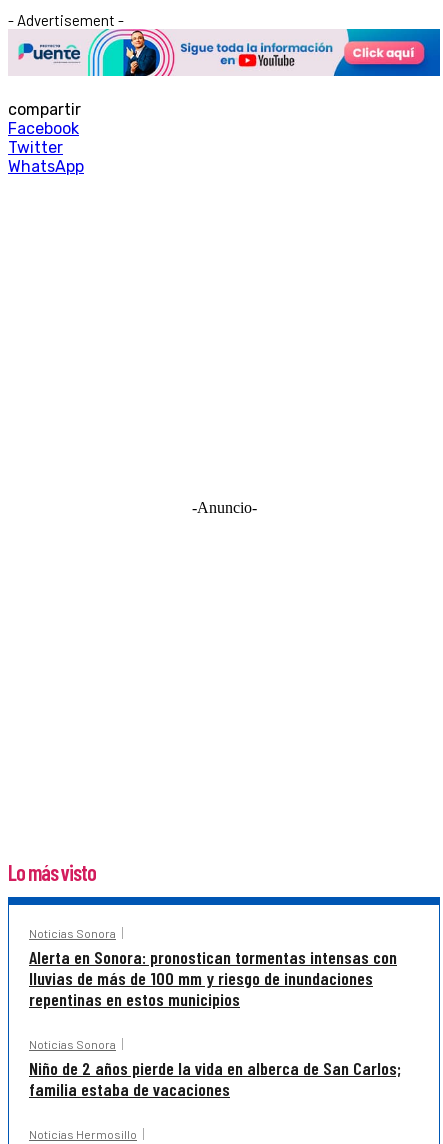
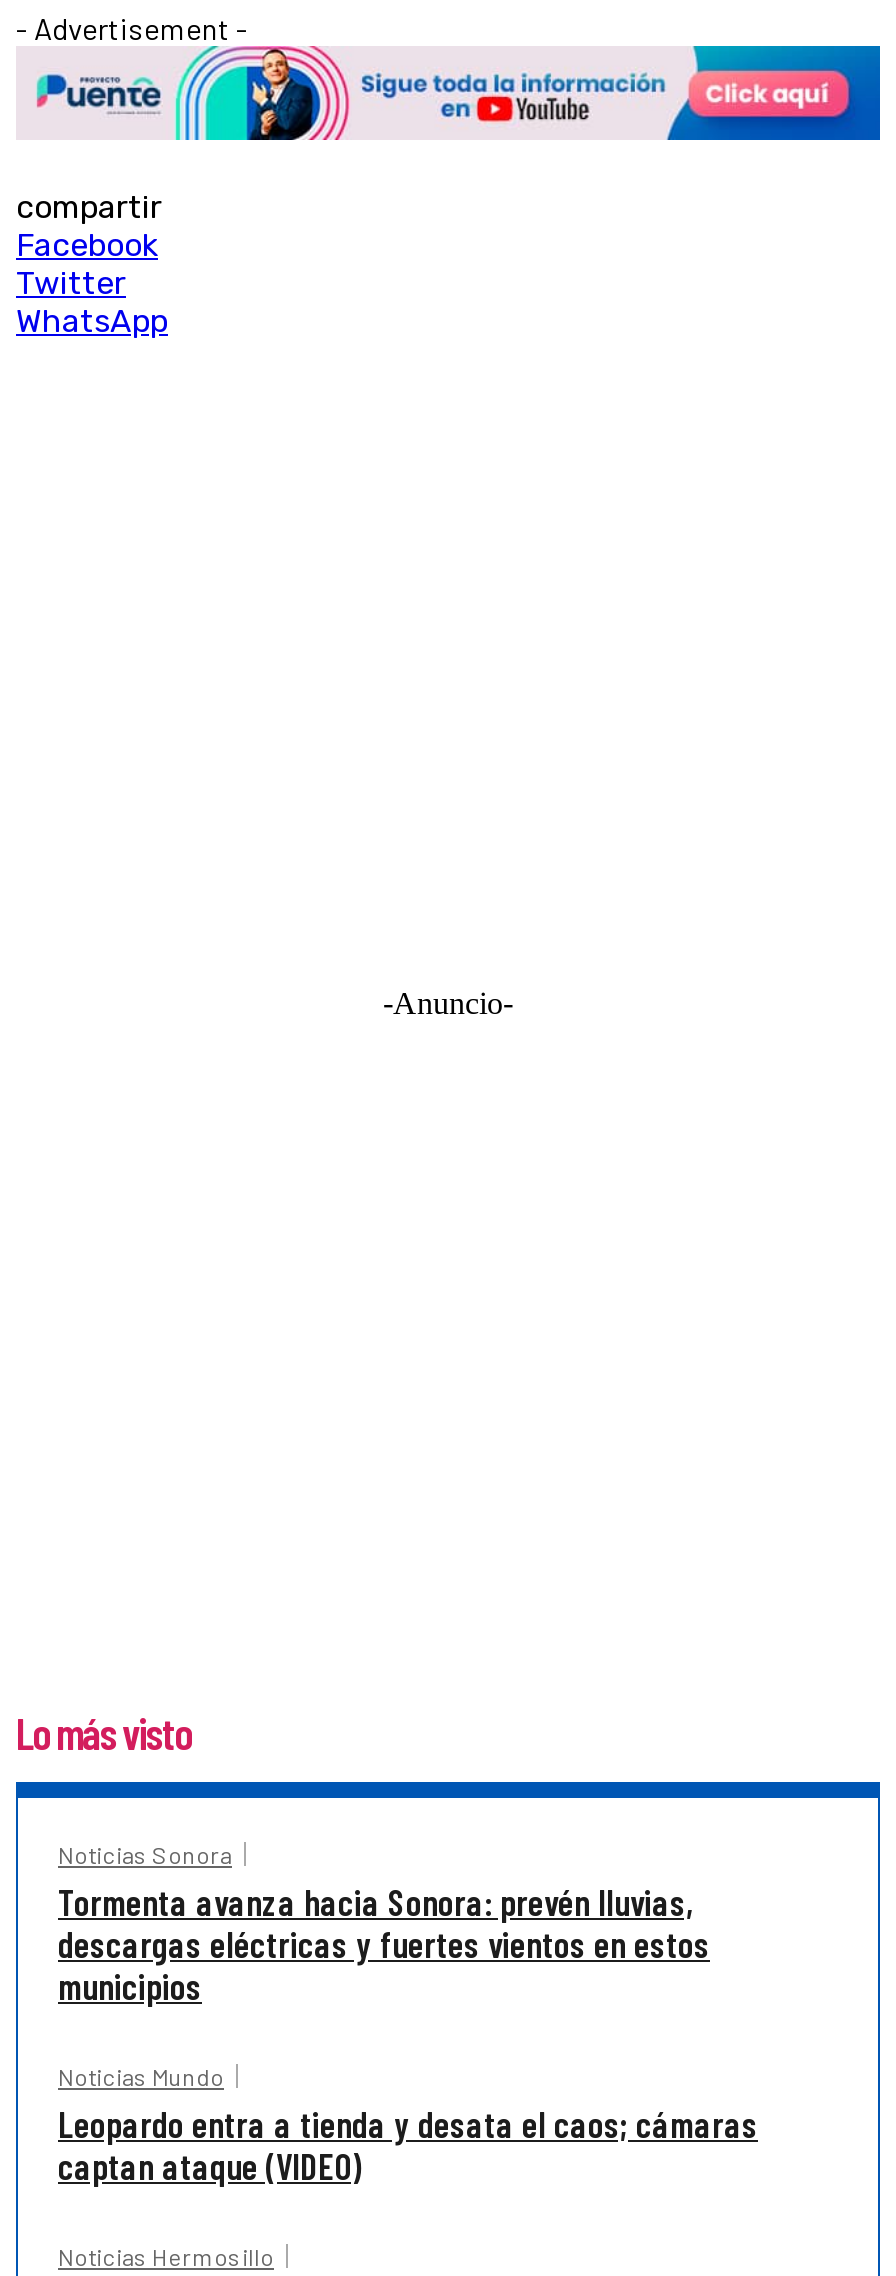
- Alerta en Sonora: pronostican tormentas intensas con
- lluvias de más de 100 mm y riesgo de inundaciones
- repentinas en estos municipios
+ Tormenta avanza hacia Sonora: prevén lluvias,
+ descargas eléctricas y fuertes vientos en estos
+ municipios

- Noticias Sonora
- Niño de 2 años pierde la vida en alberca de San Carlos;
- familia estaba de vacaciones
+ Noticias Mundo
+ Leopardo entra a tienda y desata el caos; cámaras
+ captan ataque (VIDEO)
